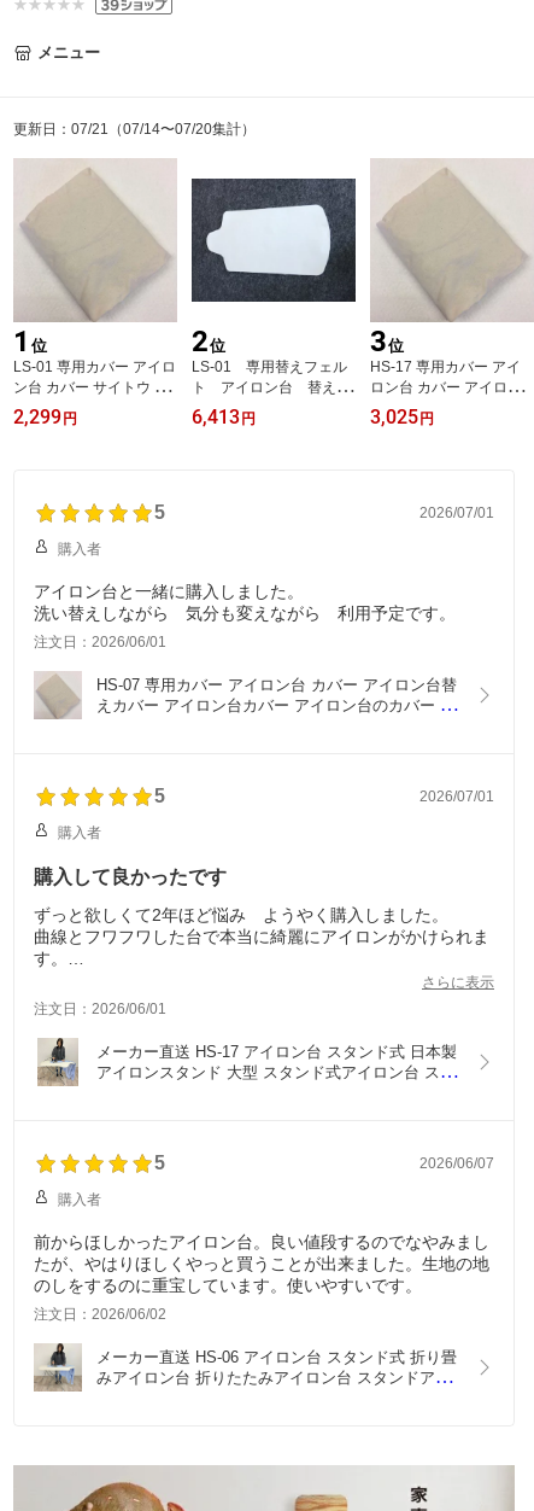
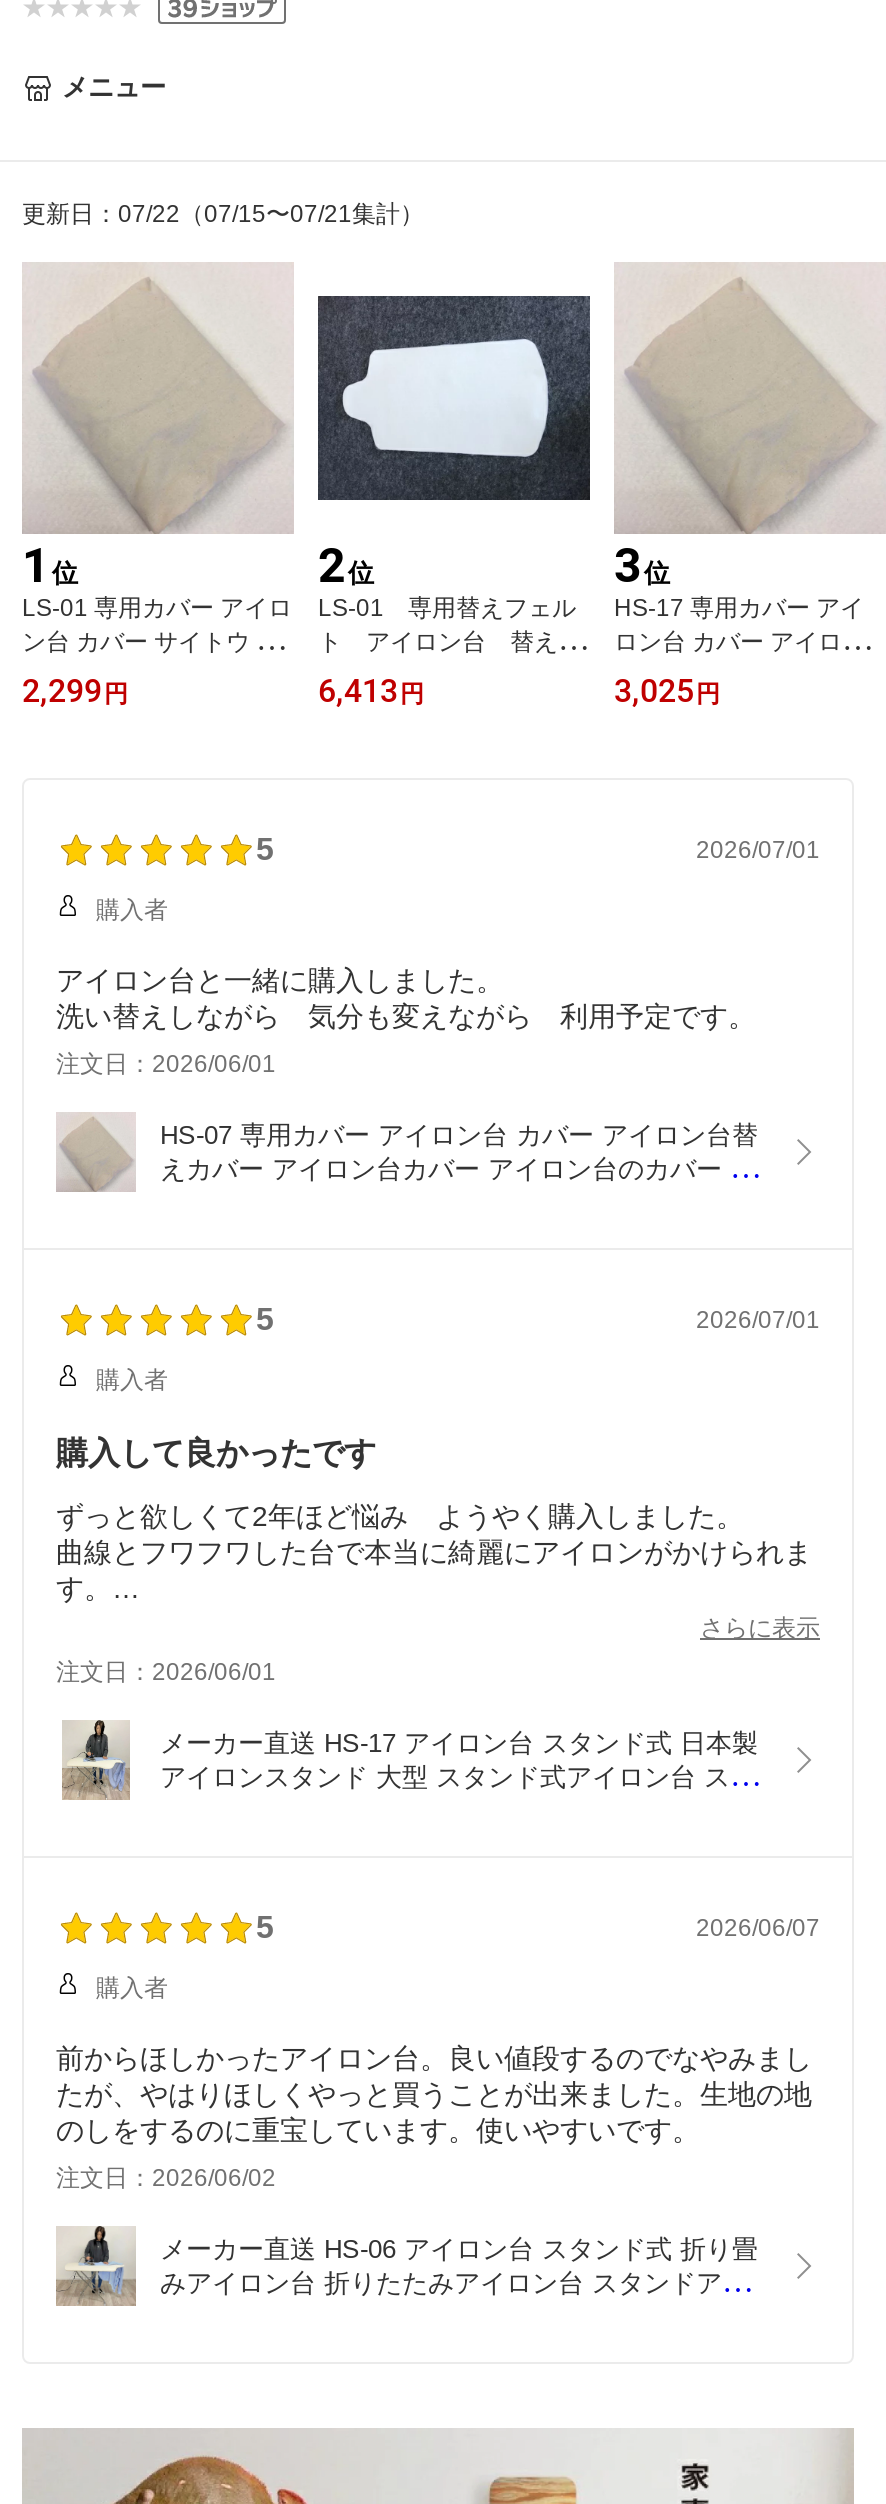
- 更新日：07/21（07/14〜07/20集計）
+ 更新日：07/22（07/15〜07/21集計）
